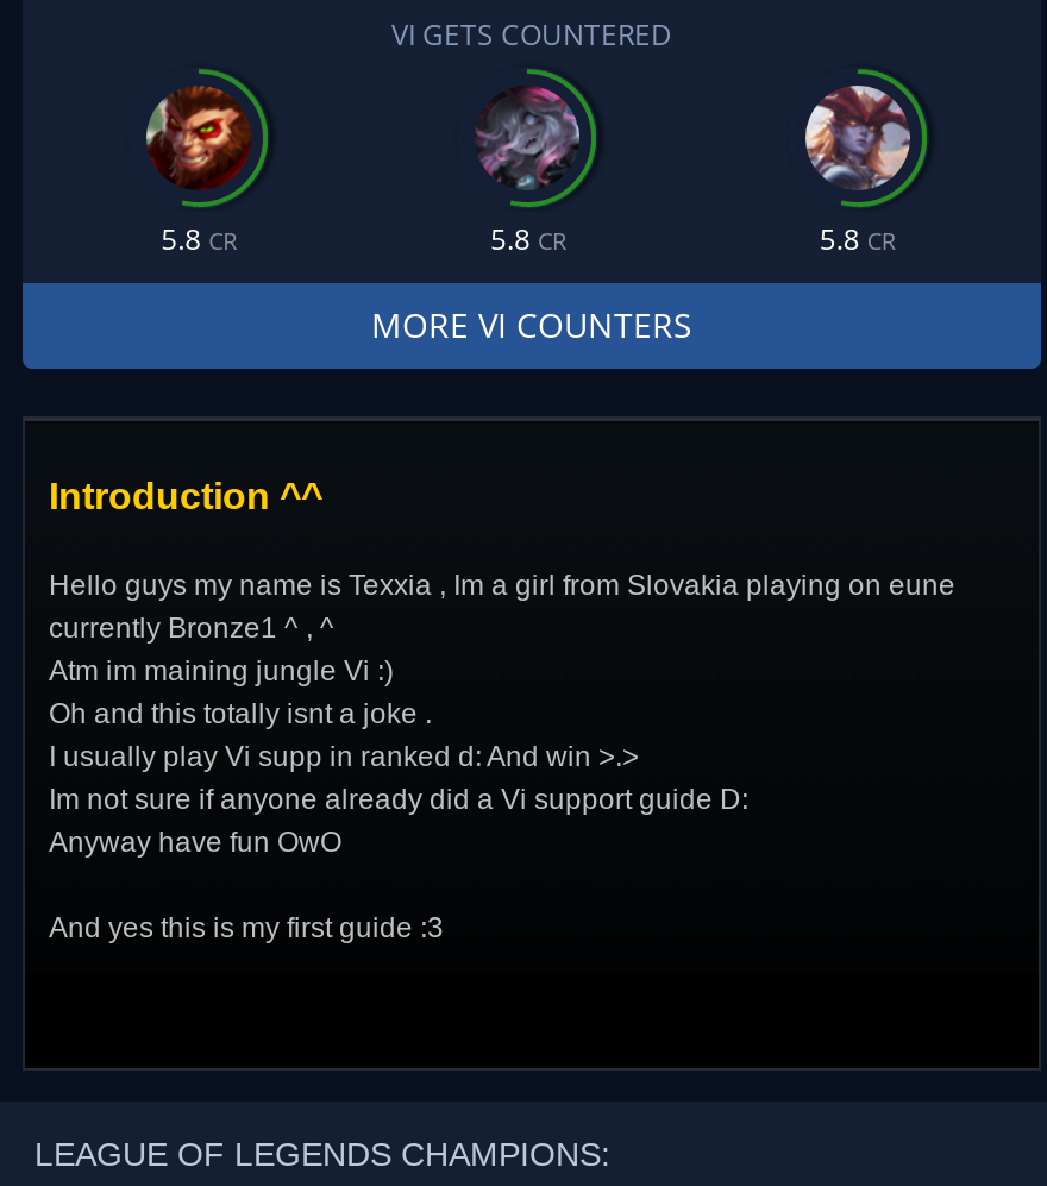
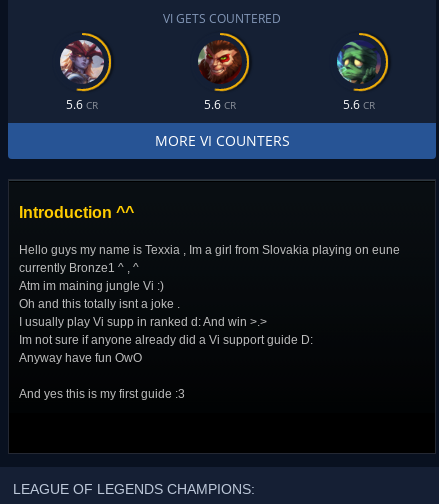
- [image]
- 5.8 CR
+ [image]
+ 5.6 CR

- [image]
- 5.8 CR
+ [image]
+ 5.6 CR

- [image]
- 5.8 CR
+ [image]
+ 5.6 CR
